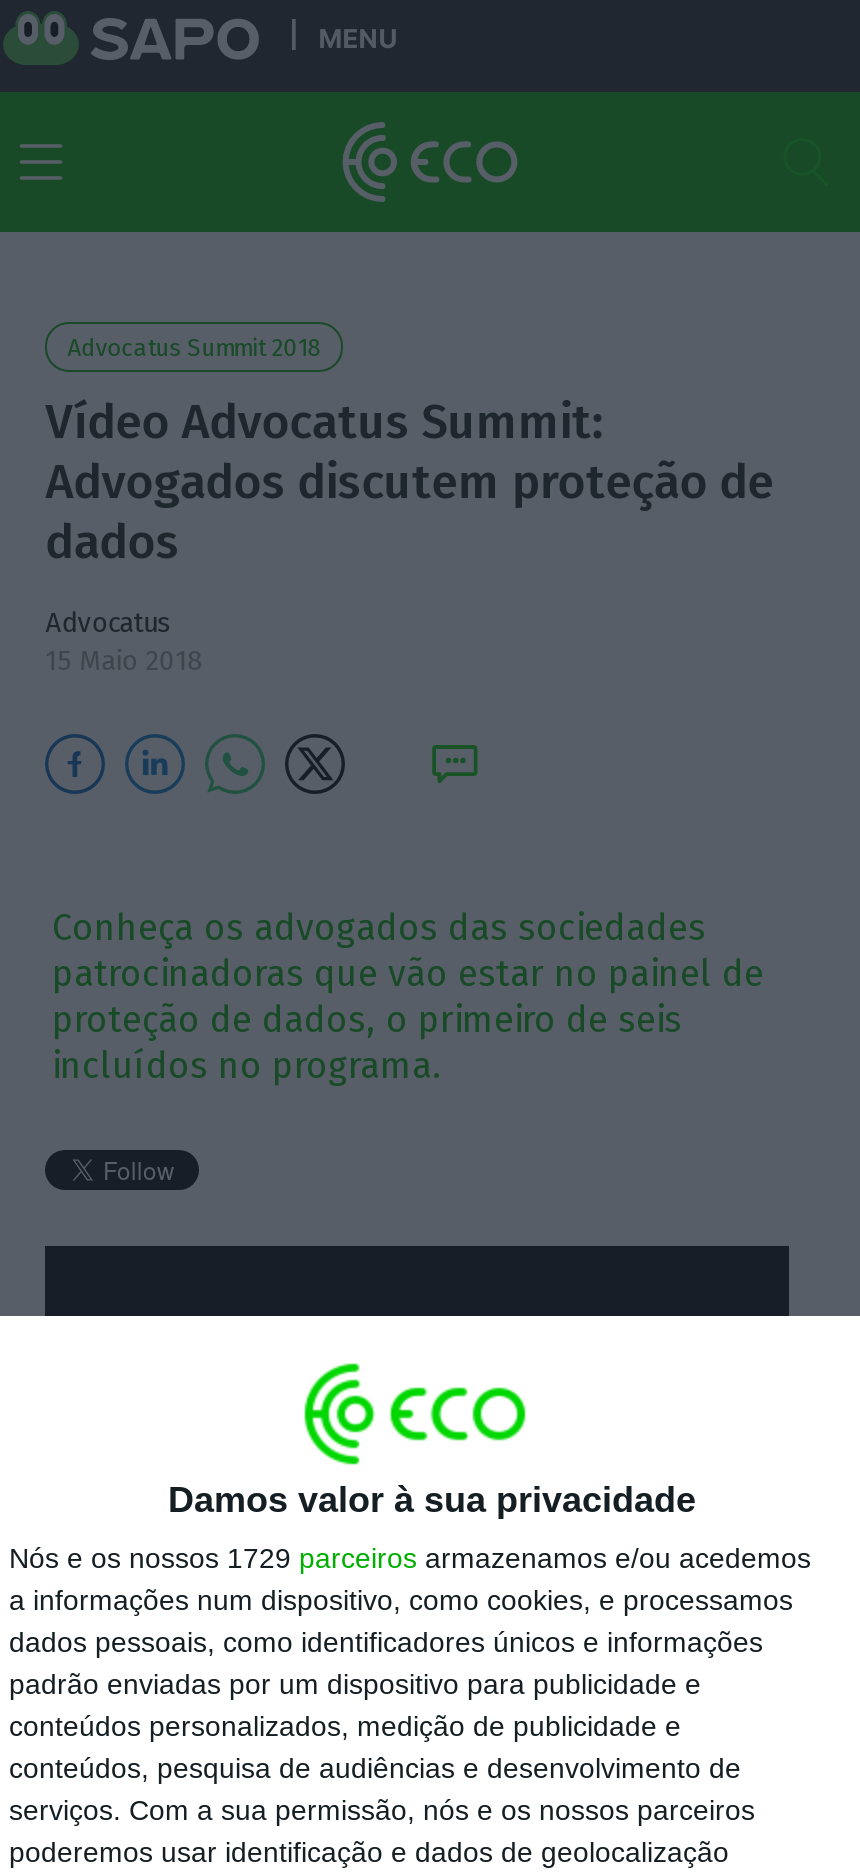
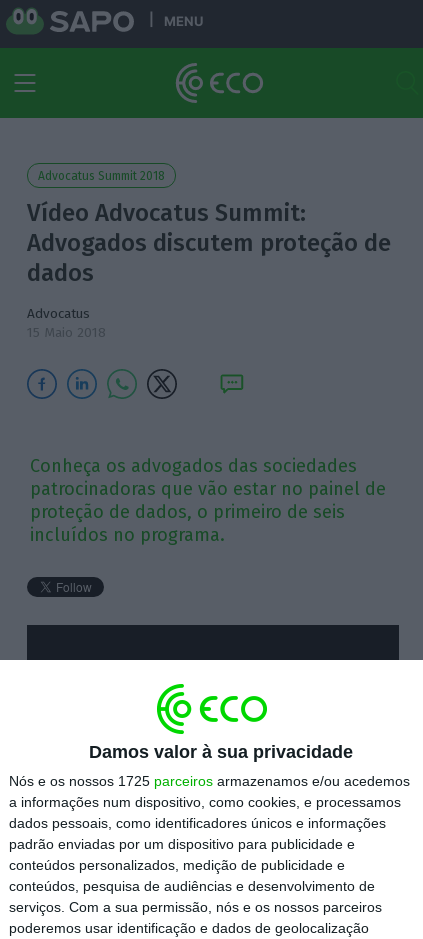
- Nós e os nossos 1729 parceiros armazenamos e/ou acedemos
+ Nós e os nossos 1725 parceiros armazenamos e/ou acedemos
